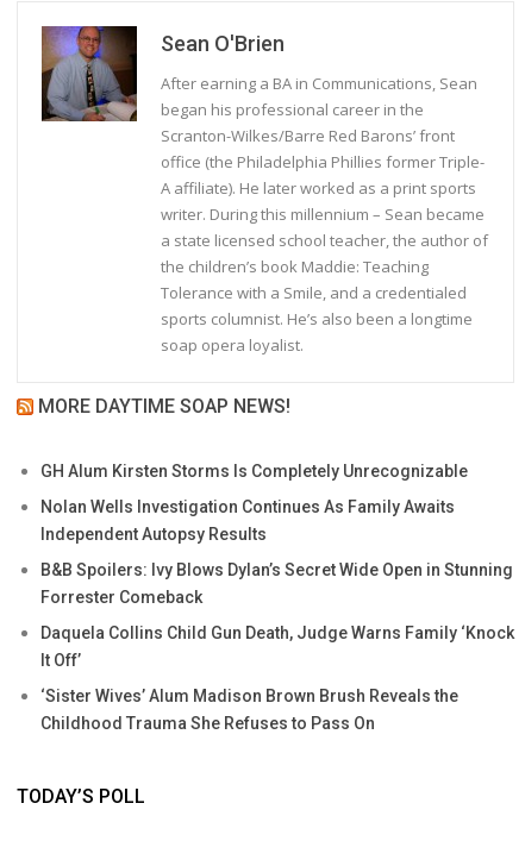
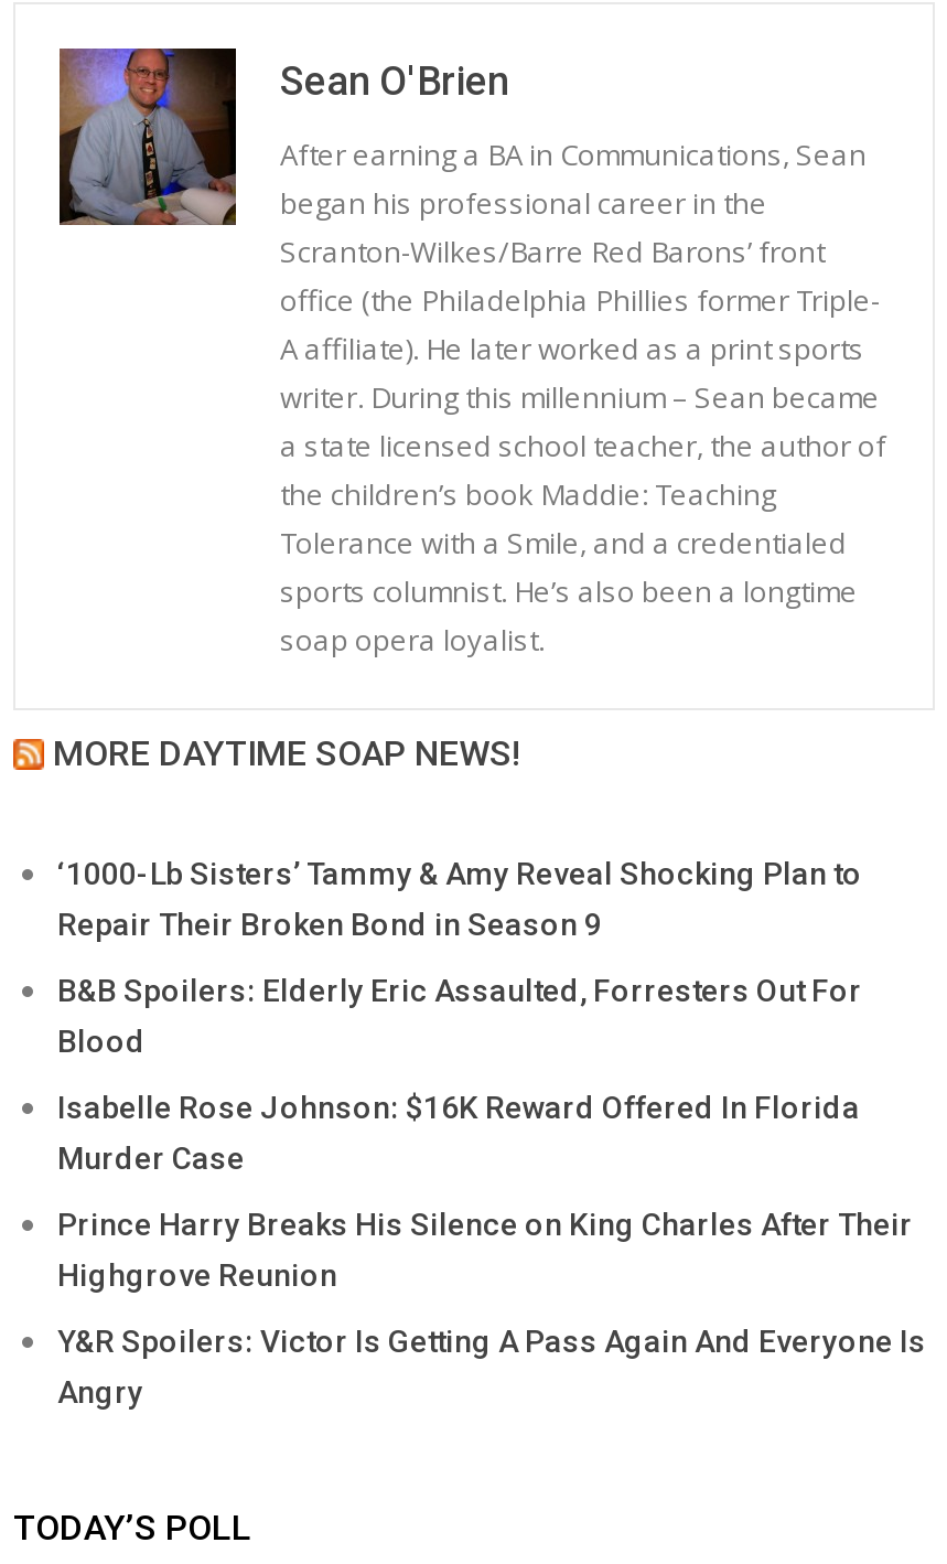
- GH Alum Kirsten Storms Is Completely Unrecognizable
+ ‘1000-Lb Sisters’ Tammy & Amy Reveal Shocking Plan to
+ Repair Their Broken Bond in Season 9

- Nolan Wells Investigation Continues As Family Awaits
- Independent Autopsy Results
+ B&B Spoilers: Elderly Eric Assaulted, Forresters Out For
+ Blood

- B&B Spoilers: Ivy Blows Dylan’s Secret Wide Open in Stunning
- Forrester Comeback
+ Isabelle Rose Johnson: $16K Reward Offered In Florida
+ Murder Case

- Daquela Collins Child Gun Death, Judge Warns Family ‘Knock
- It Off’
+ Prince Harry Breaks His Silence on King Charles After Their
+ Highgrove Reunion

- ‘Sister Wives’ Alum Madison Brown Brush Reveals the
- Childhood Trauma She Refuses to Pass On
+ Y&R Spoilers: Victor Is Getting A Pass Again And Everyone Is
+ Angry
